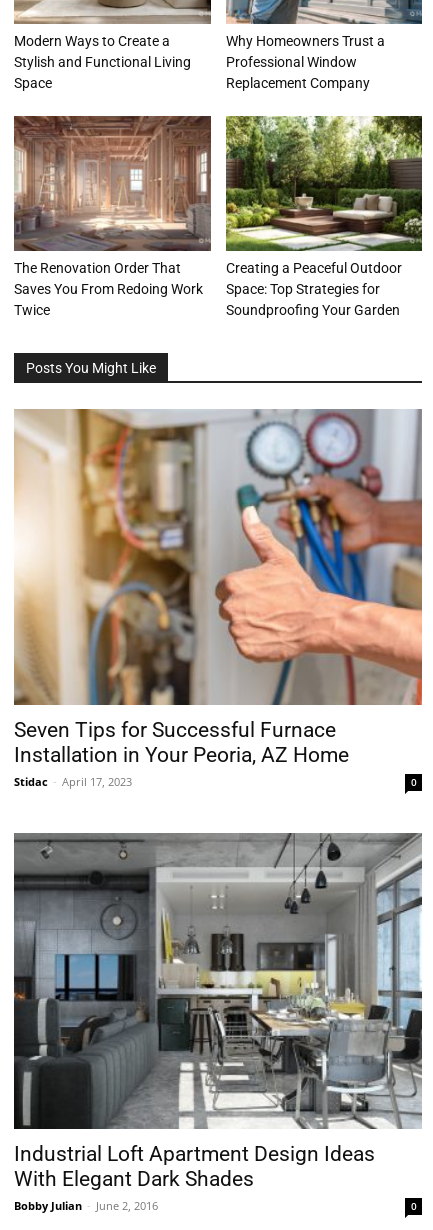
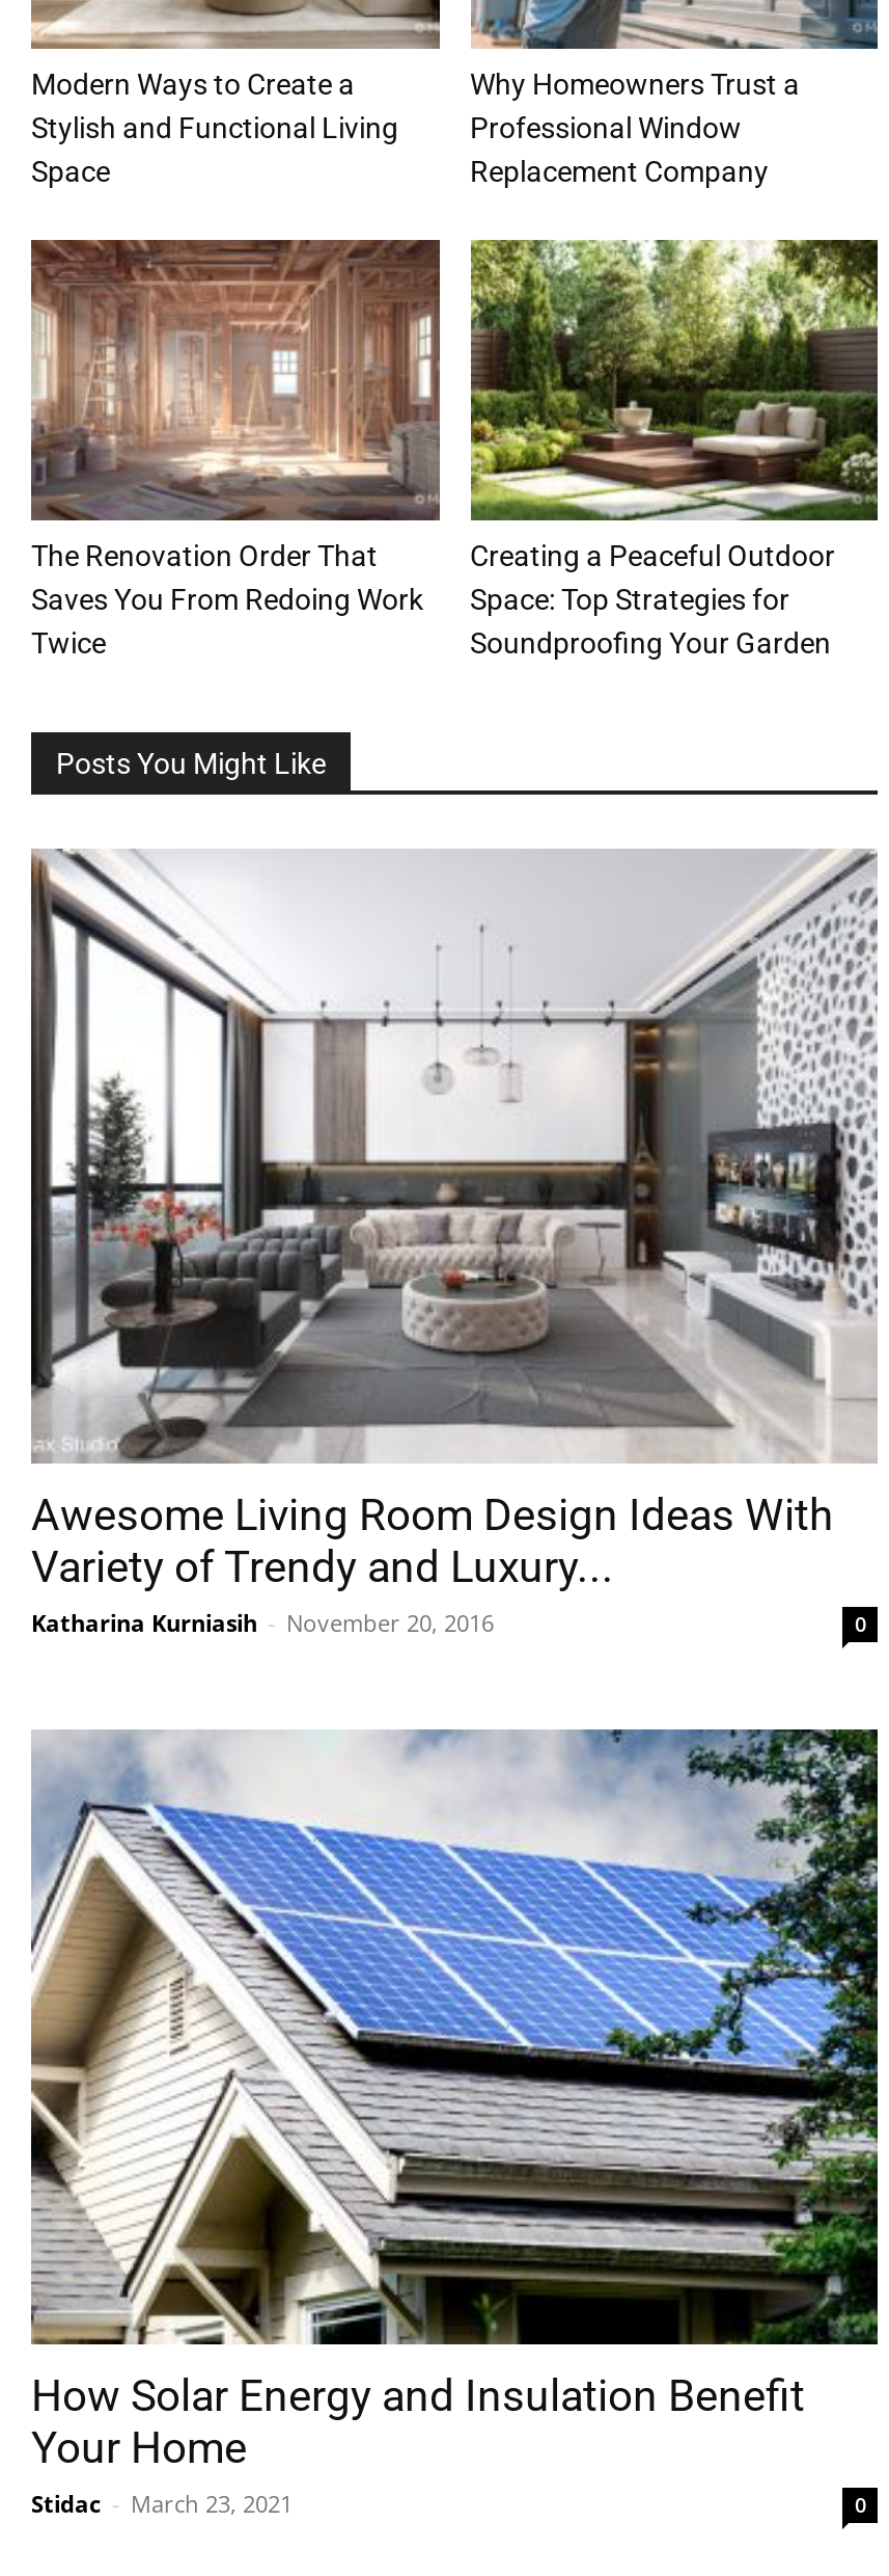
- [image]
- Seven Tips for Successful Furnace
- Installation in Your Peoria, AZ Home
- Stidac - April 17, 2023
+ [image]
+ Awesome Living Room Design Ideas With
+ Variety of Trendy and Luxury...
+ Katharina Kurniasih - November 20, 2016

- [image]
- Industrial Loft Apartment Design Ideas
- With Elegant Dark Shades
- Bobby Julian - June 2, 2016
+ [image]
+ How Solar Energy and Insulation Benefit
+ Your Home
+ Stidac - March 23, 2021
